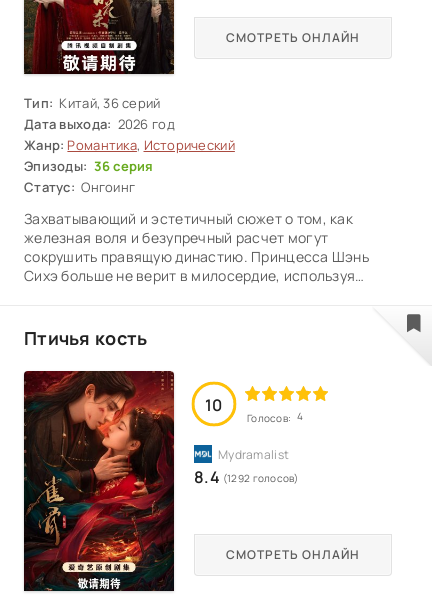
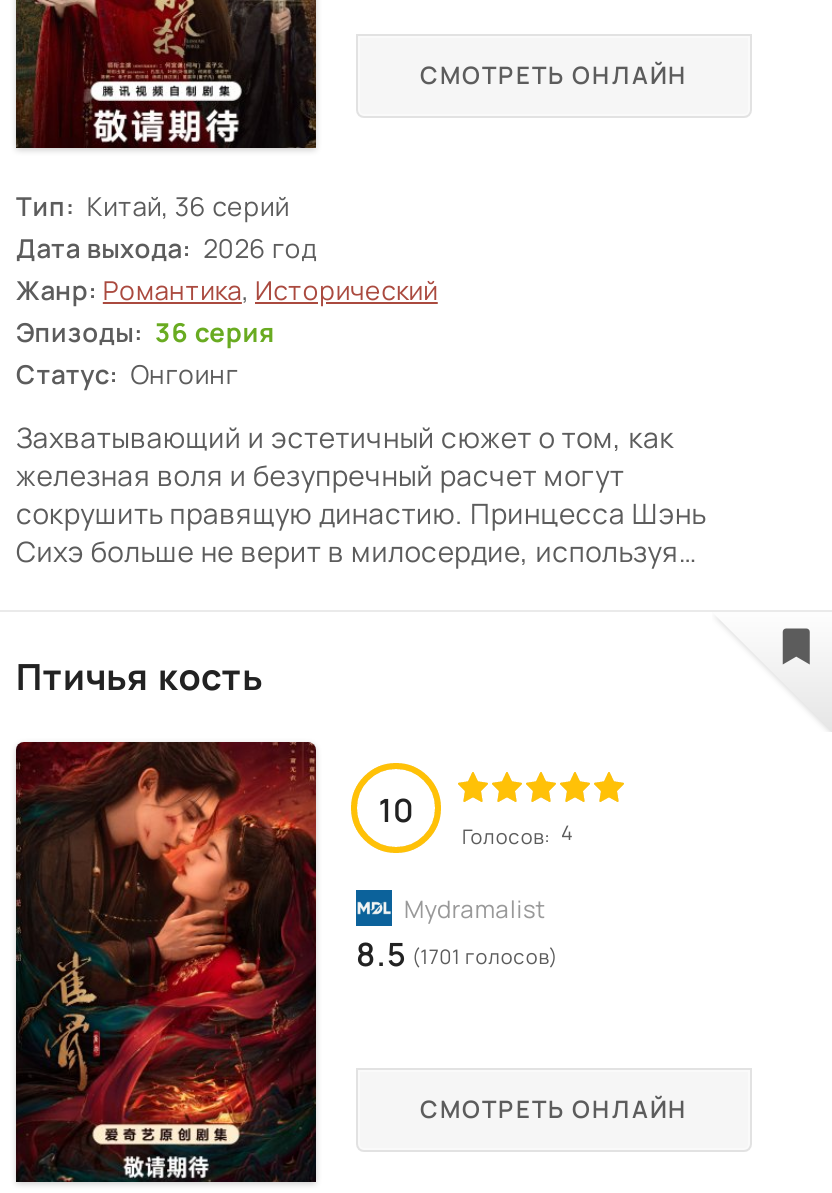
- 8.4 (1292 голосов)
+ 8.5 (1701 голосов)
